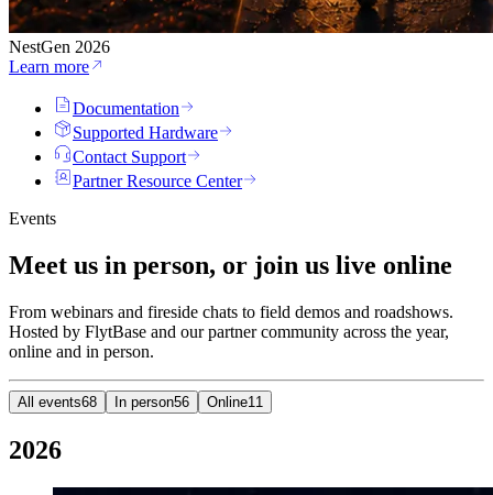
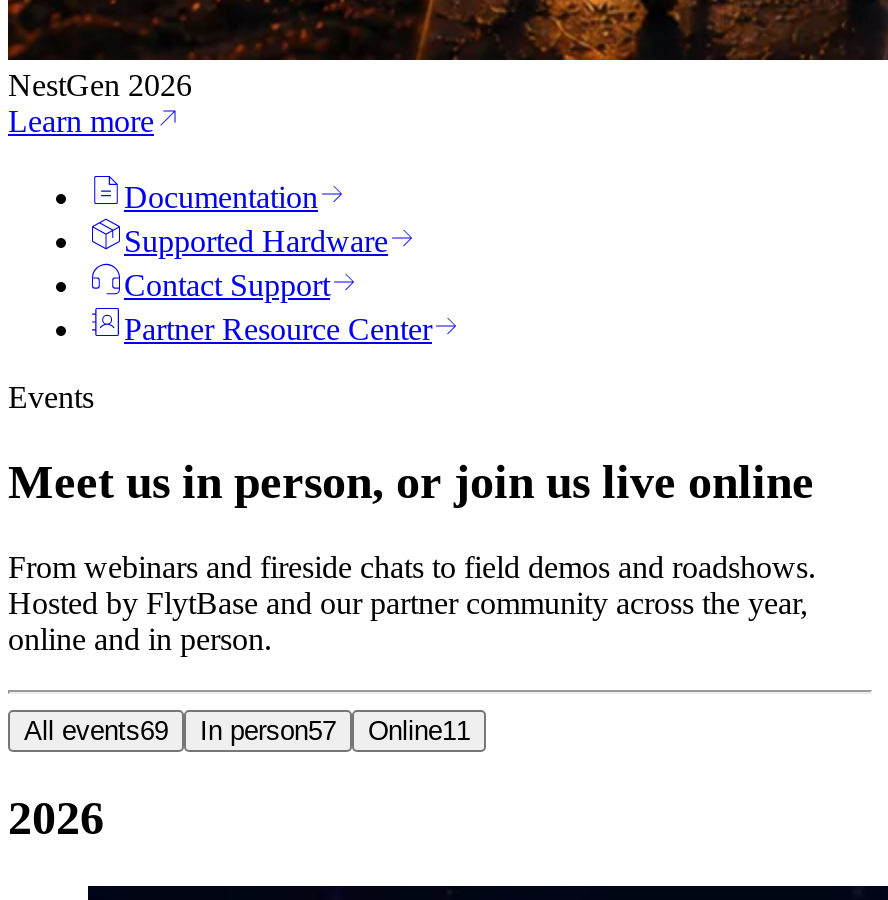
- All events68
+ All events69

- In person56
+ In person57
